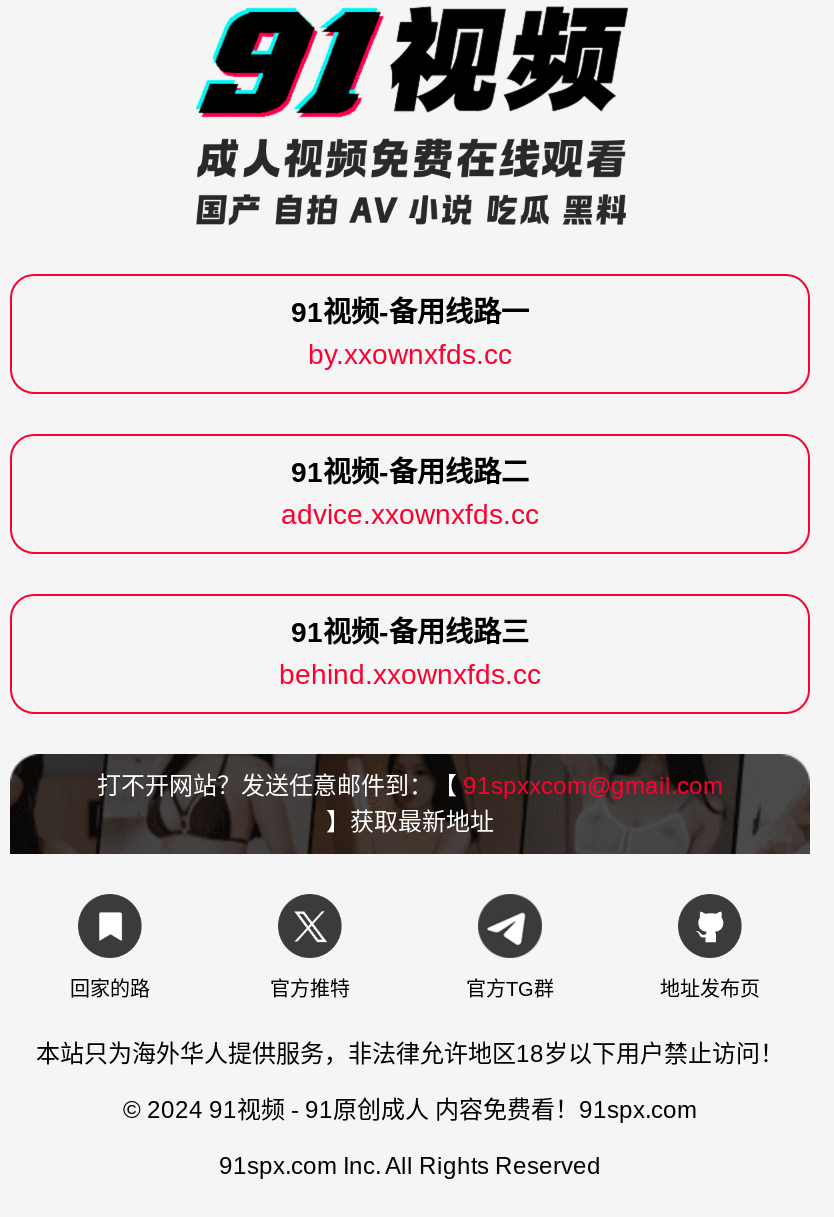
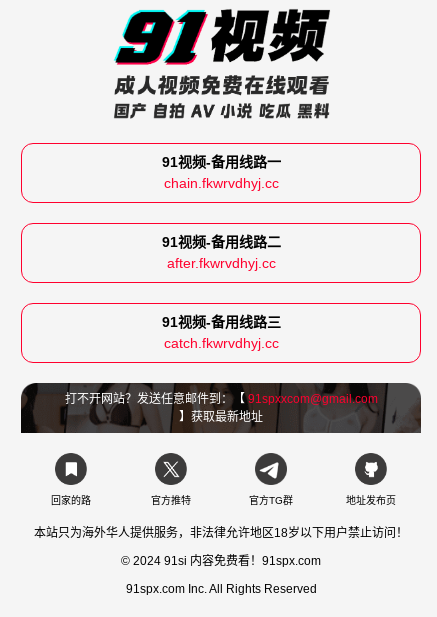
- by.xxownxfds.cc
+ chain.fkwrvdhyj.cc

- advice.xxownxfds.cc
+ after.fkwrvdhyj.cc

- behind.xxownxfds.cc
+ catch.fkwrvdhyj.cc

- © 2024 91视频 - 91原创成人 内容免费看！91spx.com
+ © 2024 91si 内容免费看！91spx.com
